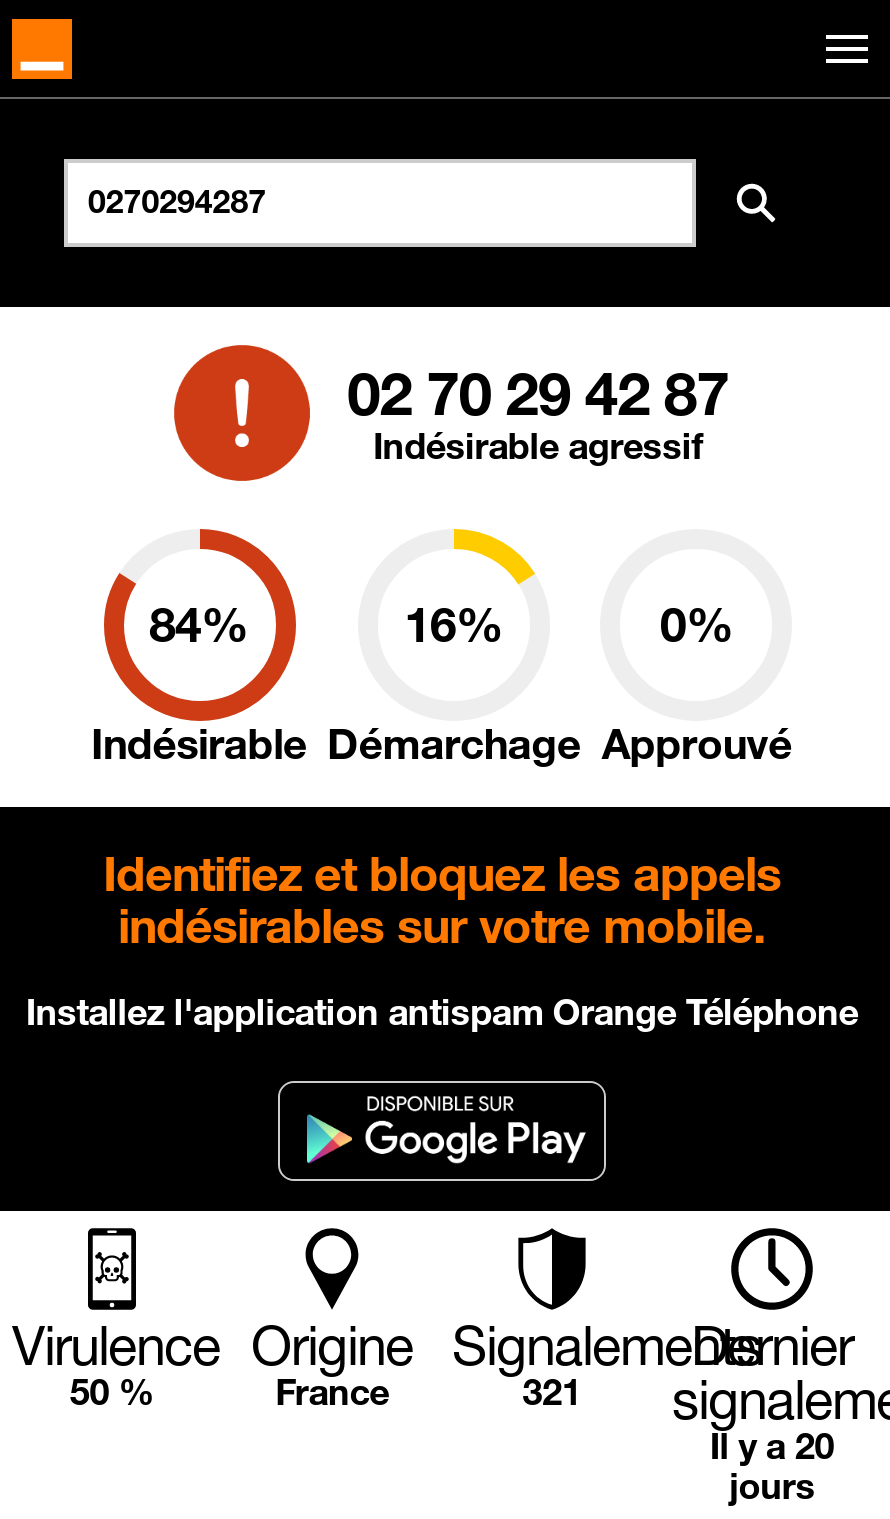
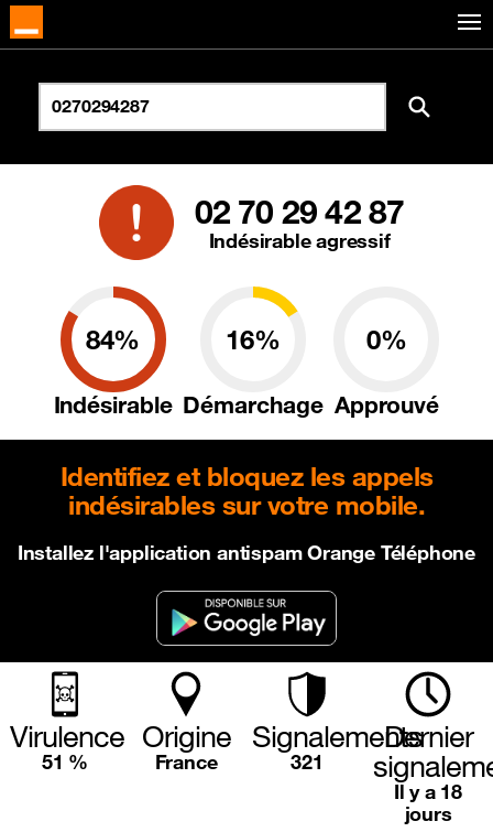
- 50 %
+ 51 %

- Il y a 20
+ Il y a 18
